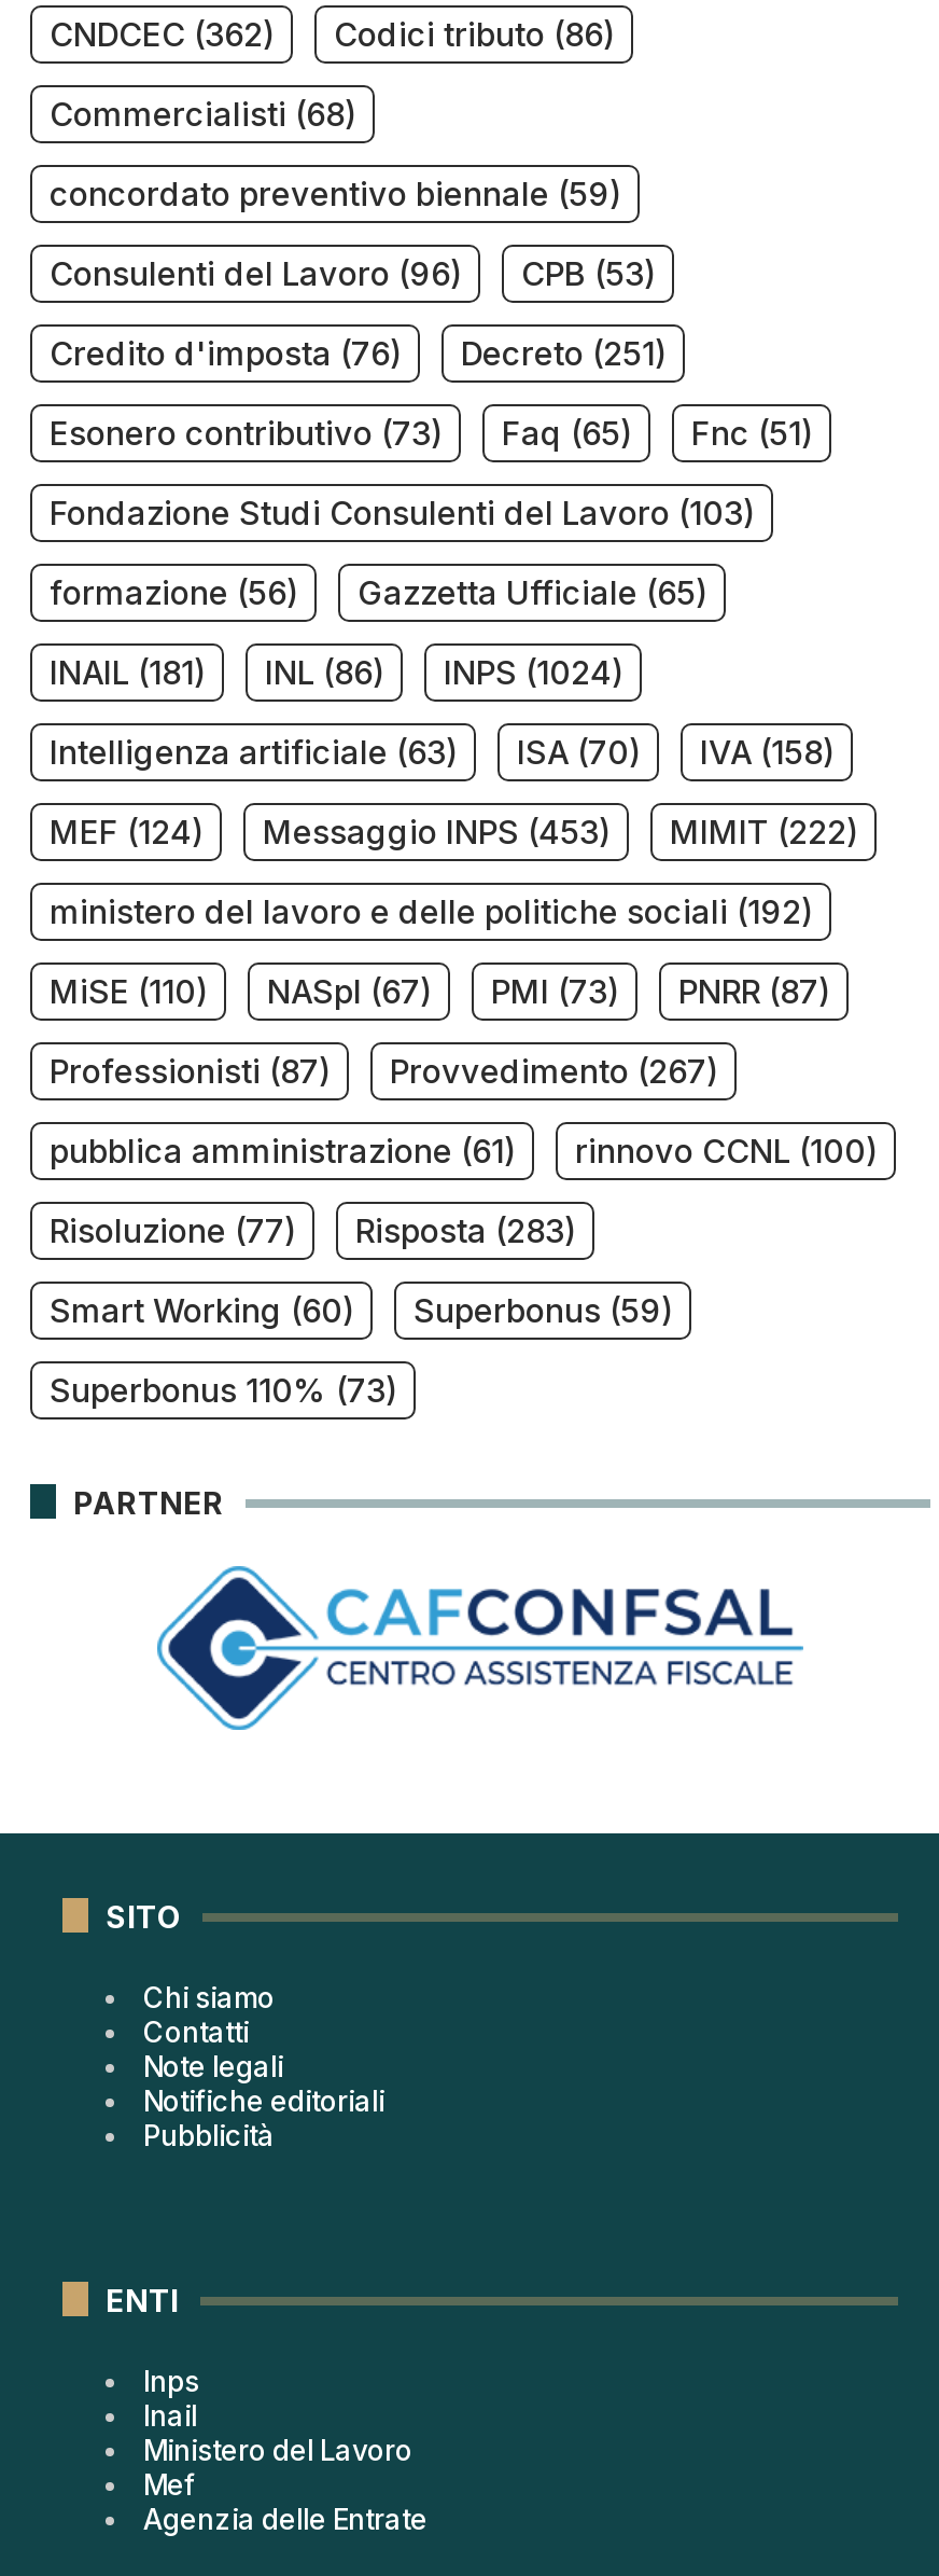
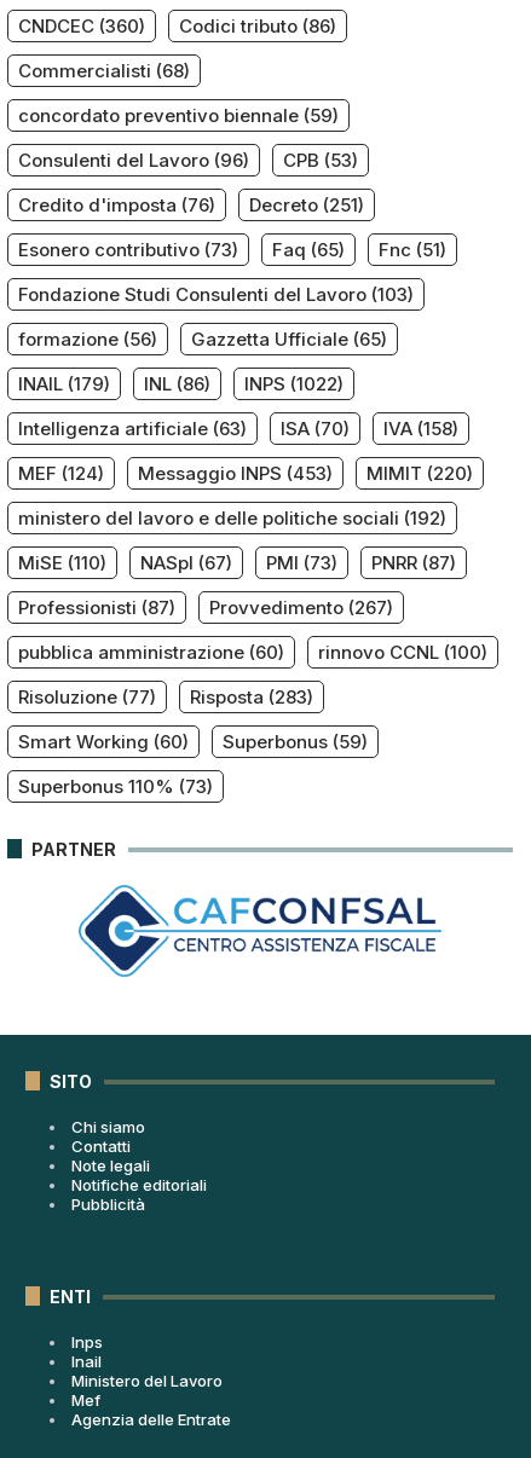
- CNDCEC (362) Codici tributo (86)
+ CNDCEC (360) Codici tributo (86)

- INAIL (181)
+ INAIL (179)

- INPS (1024)
+ INPS (1022)

- MEF (124) Messaggio INPS (453) MIMIT (222)
+ MEF (124) Messaggio INPS (453) MIMIT (220)

- pubblica amministrazione (61)
+ pubblica amministrazione (60)
